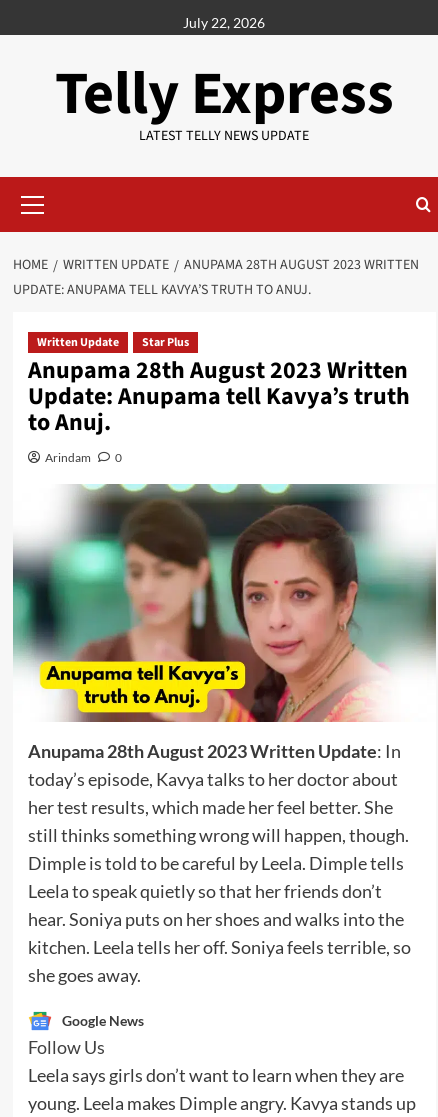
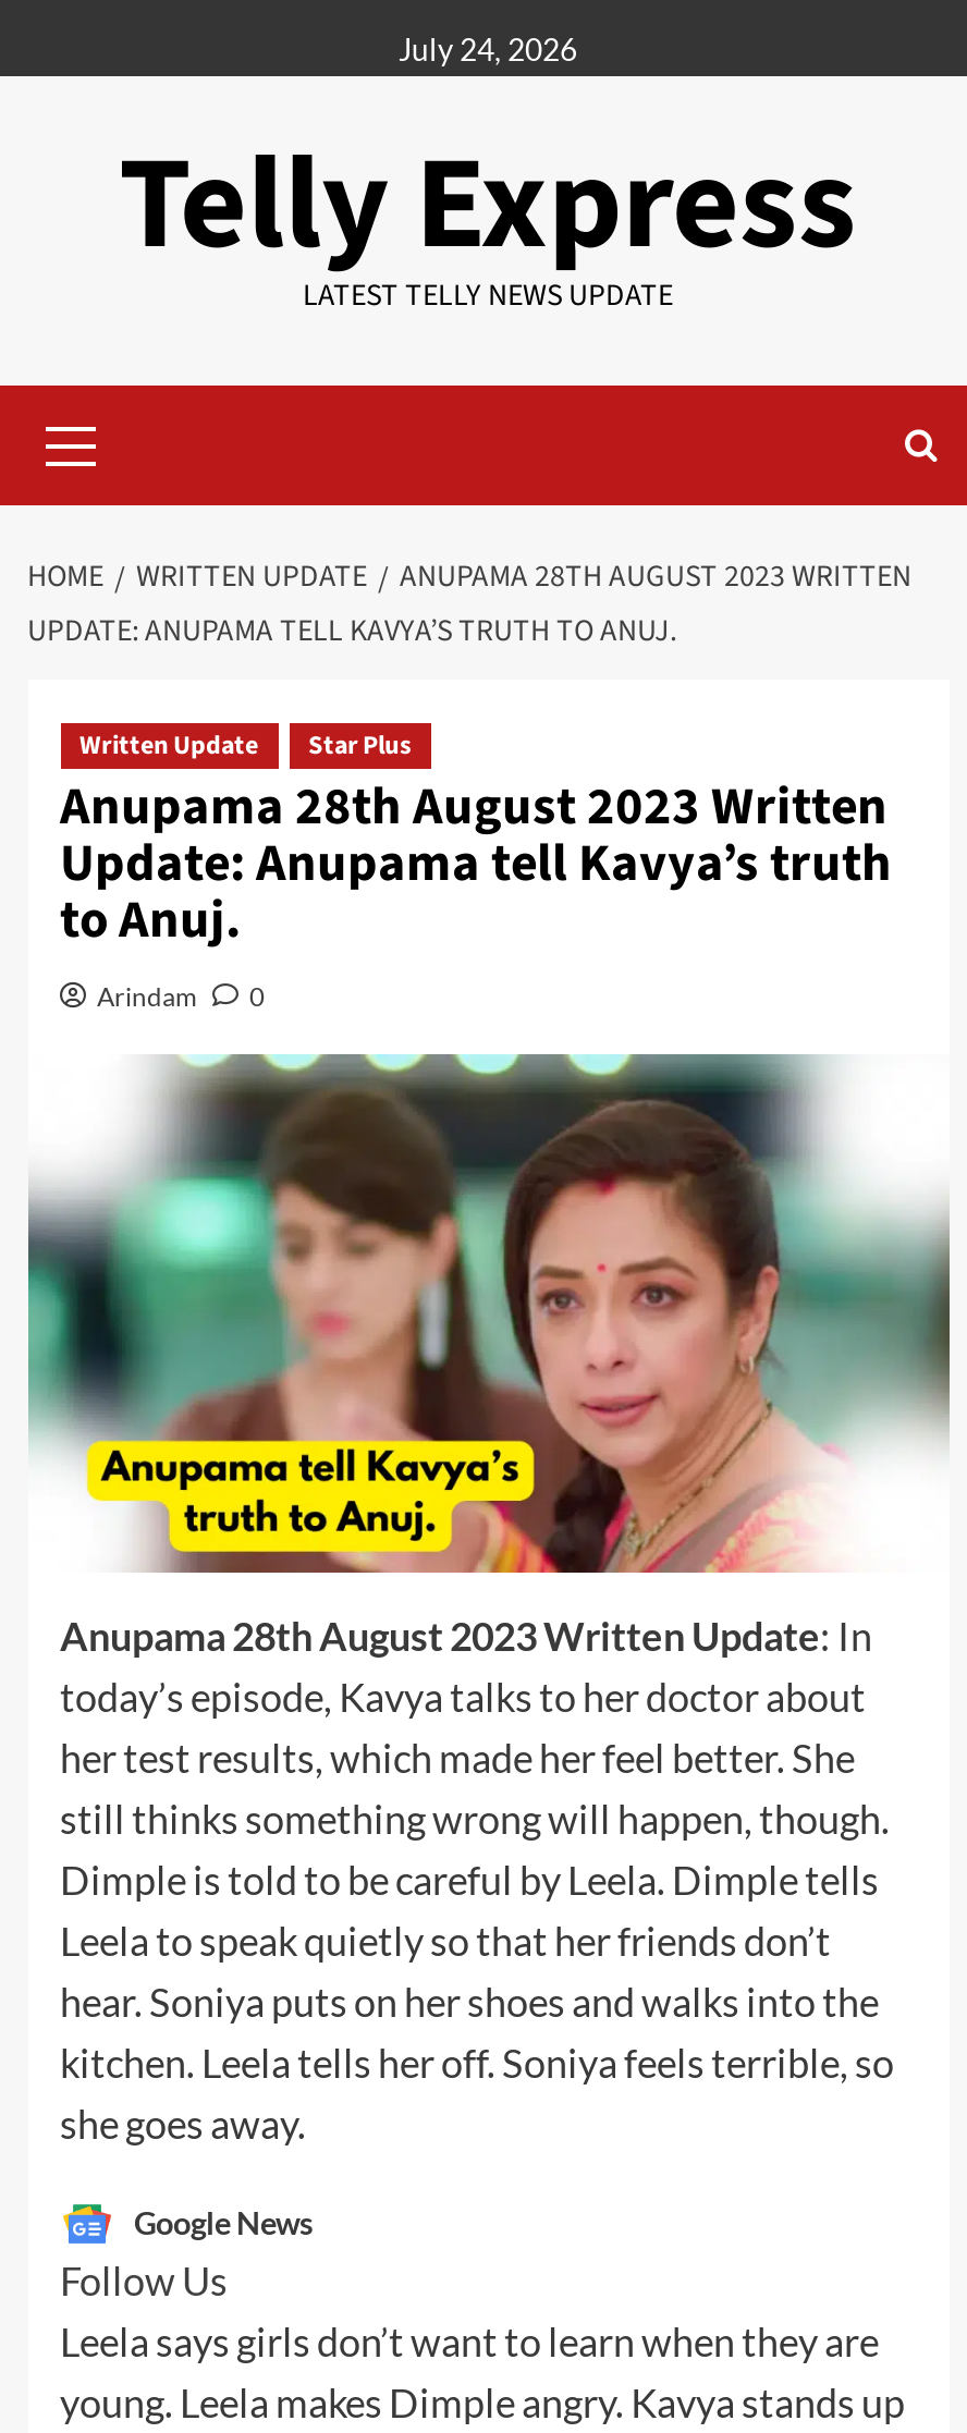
- July 22, 2026
+ July 24, 2026
